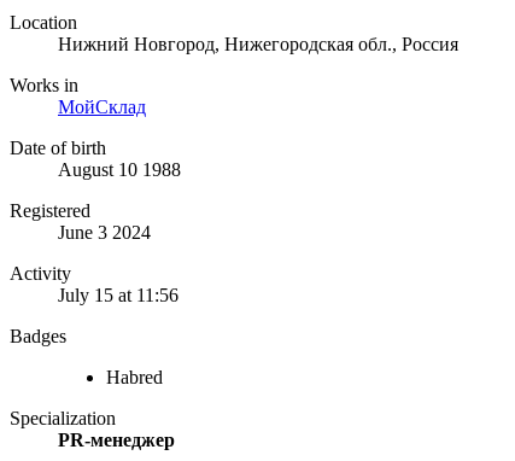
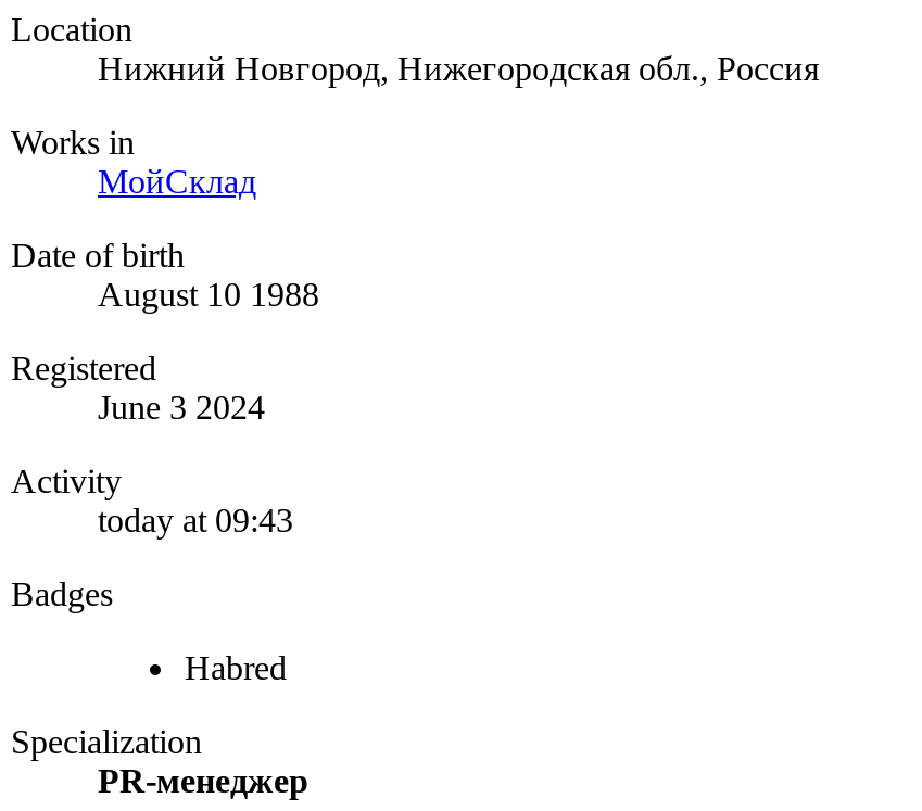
- July 15 at 11:56
+ today at 09:43
